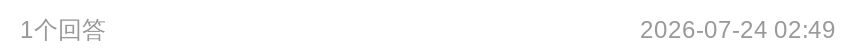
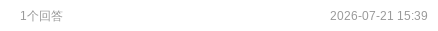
- 2026-07-24 02:49
+ 2026-07-21 15:39
